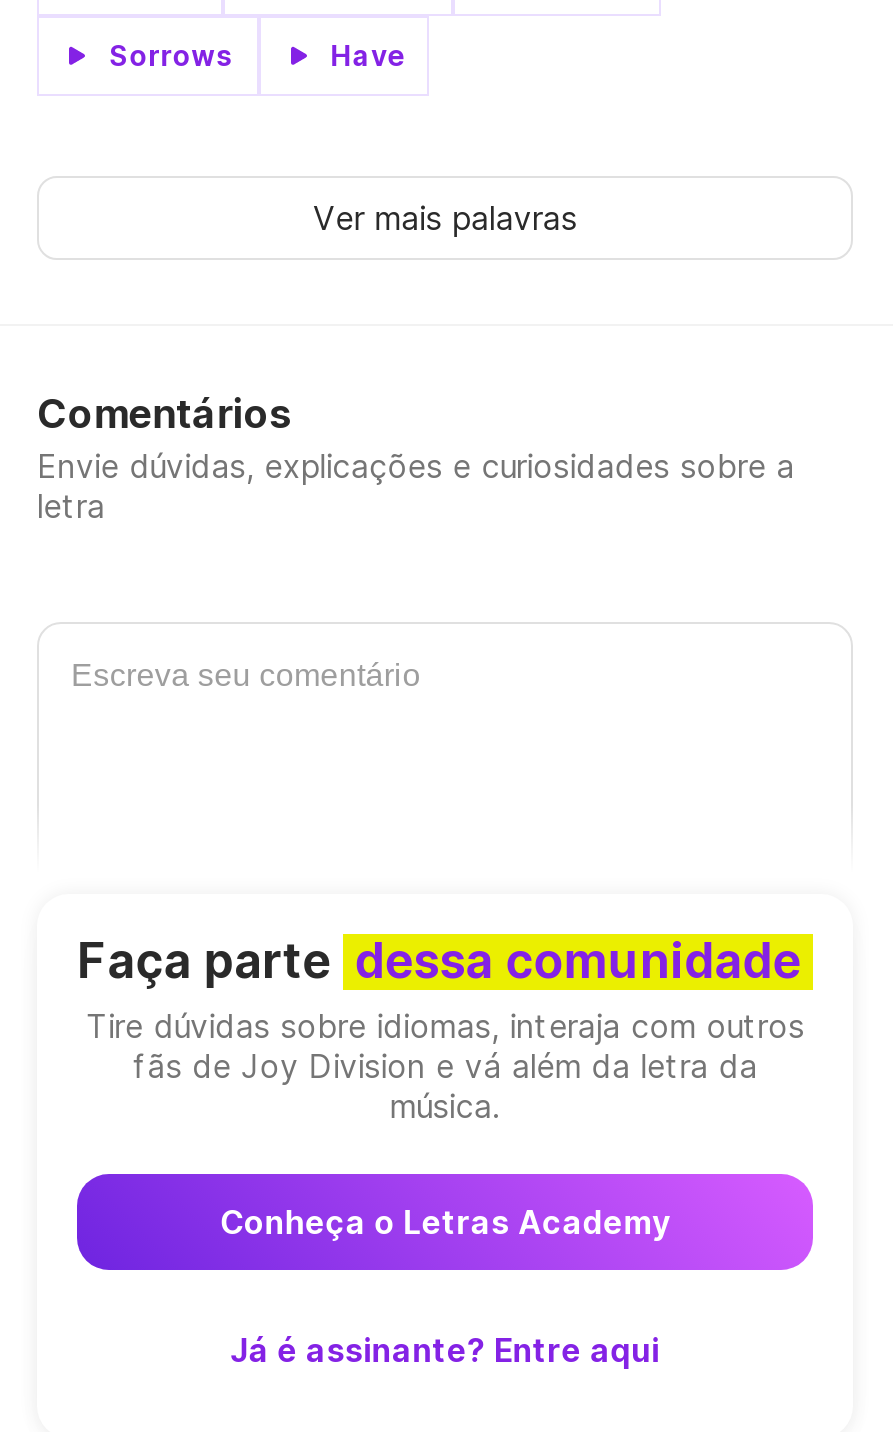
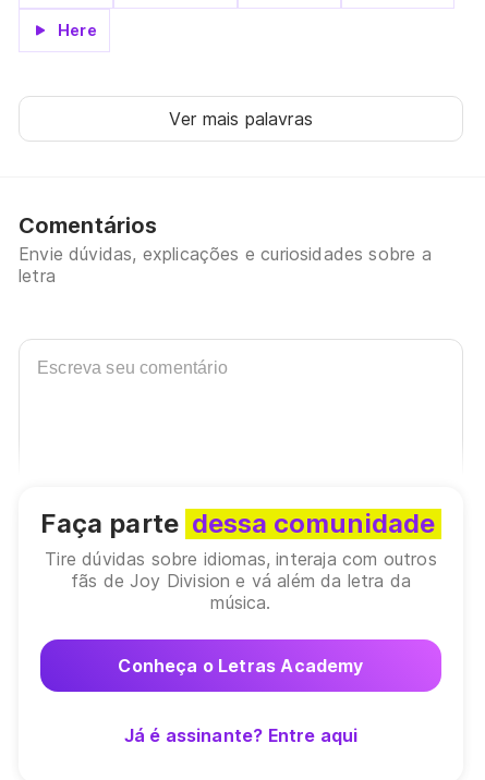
- Sorrows
- Have
+ Here
